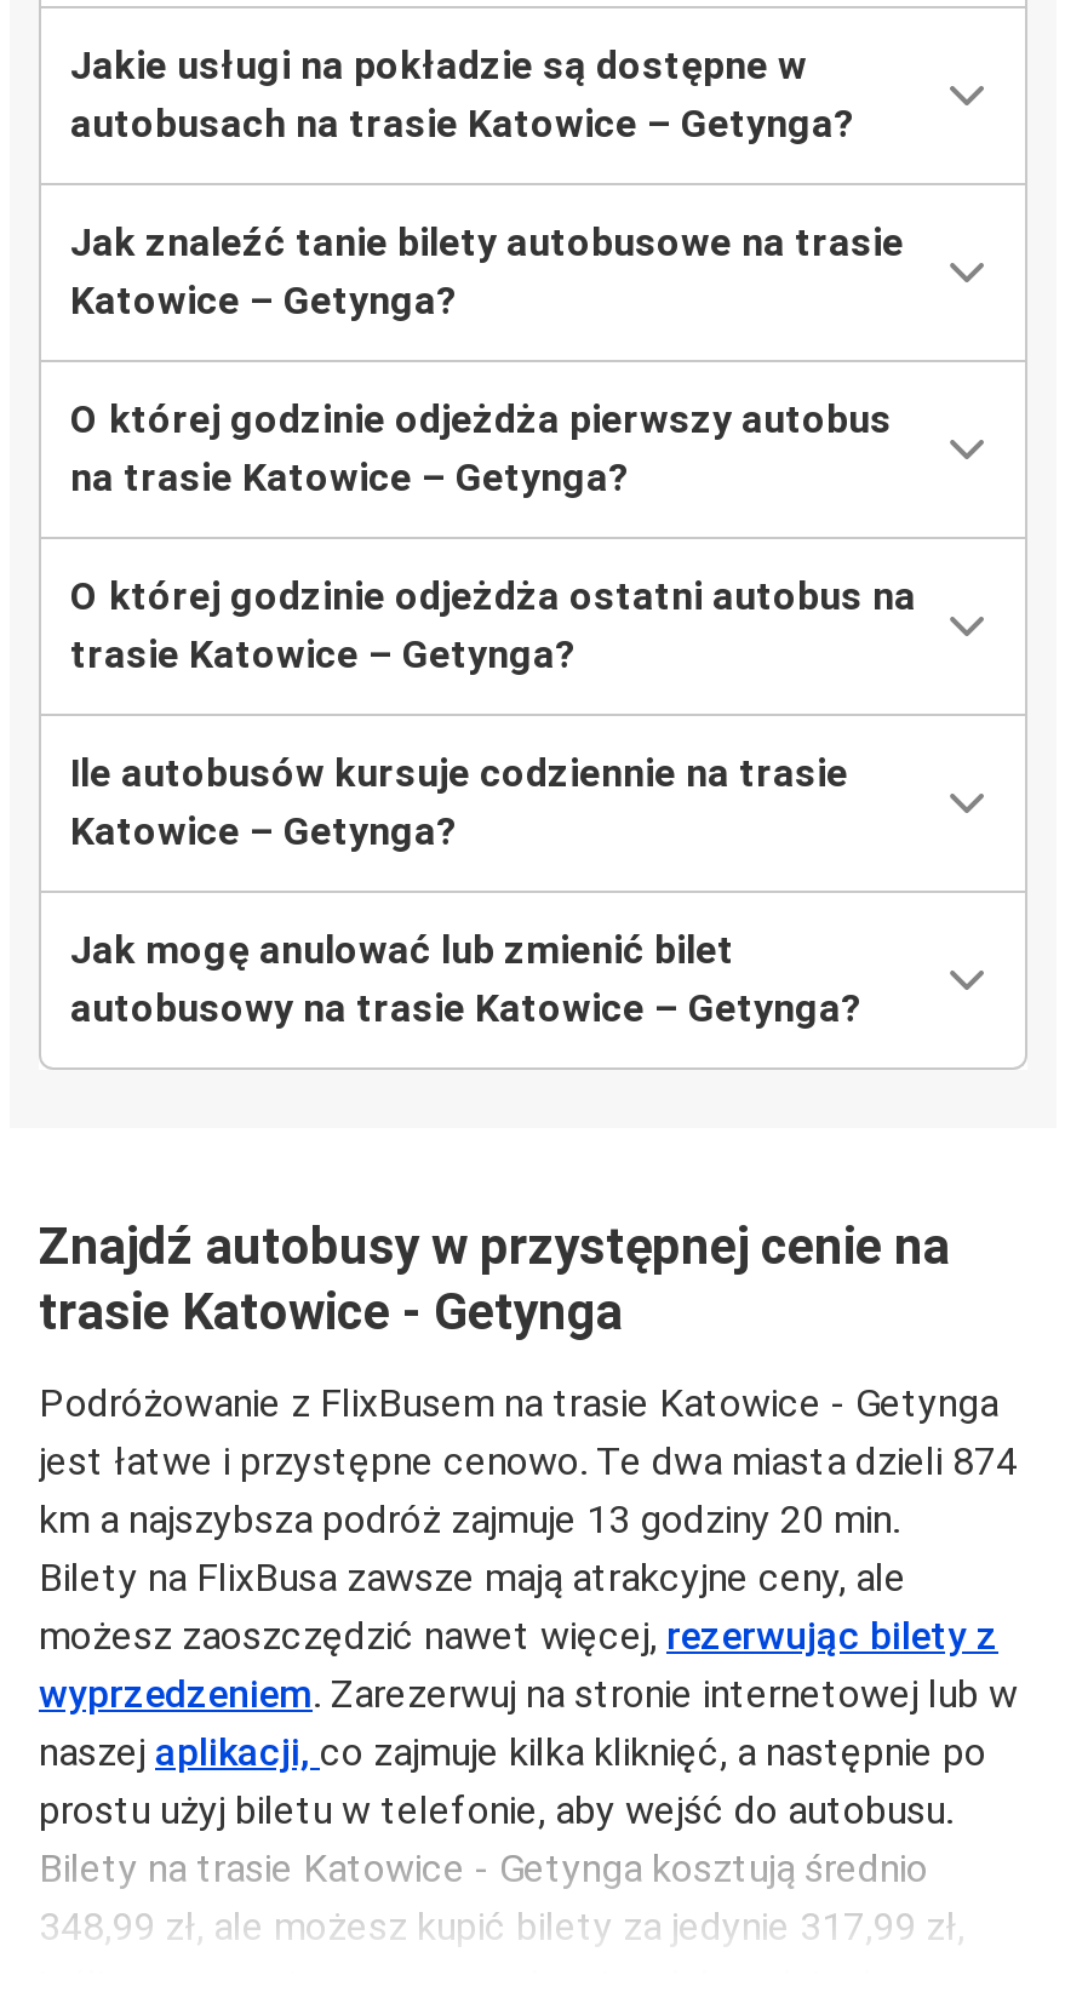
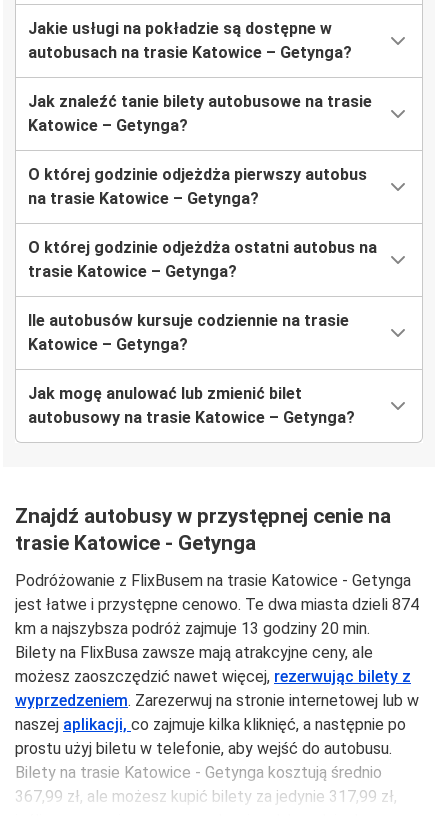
- 348,99 zł, ale możesz kupić bilety za jedynie 317,99 zł,
+ 367,99 zł, ale możesz kupić bilety za jedynie 317,99 zł,
